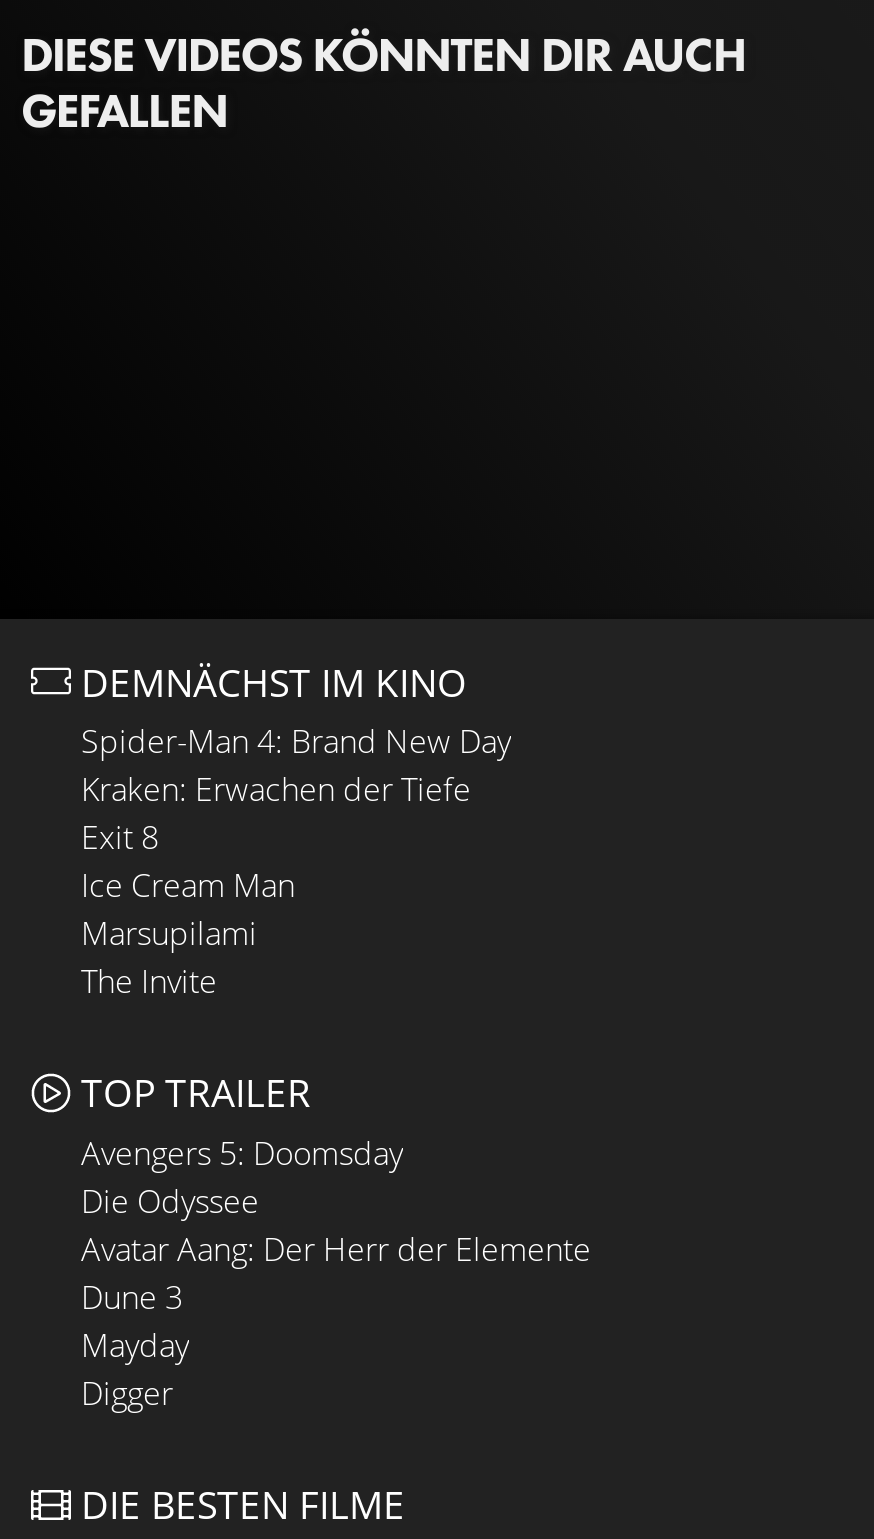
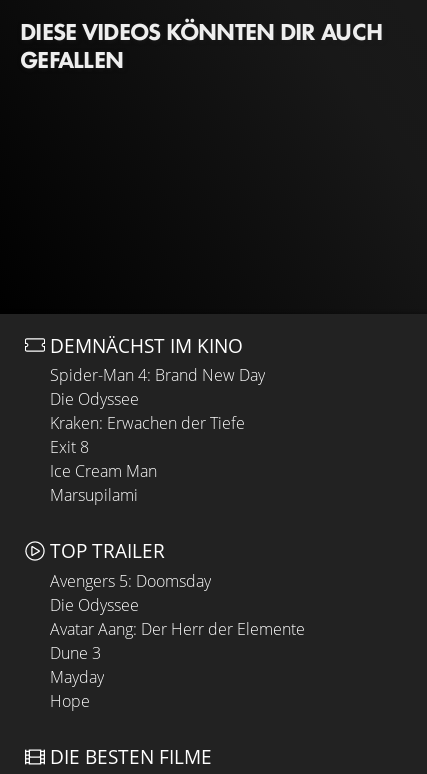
+ Die Odyssee

moved down: Kraken: Erwachen der Tiefe | Exit 8 | Ice Cream Man | Marsupilami

- The Invite

- Digger
+ Hope
